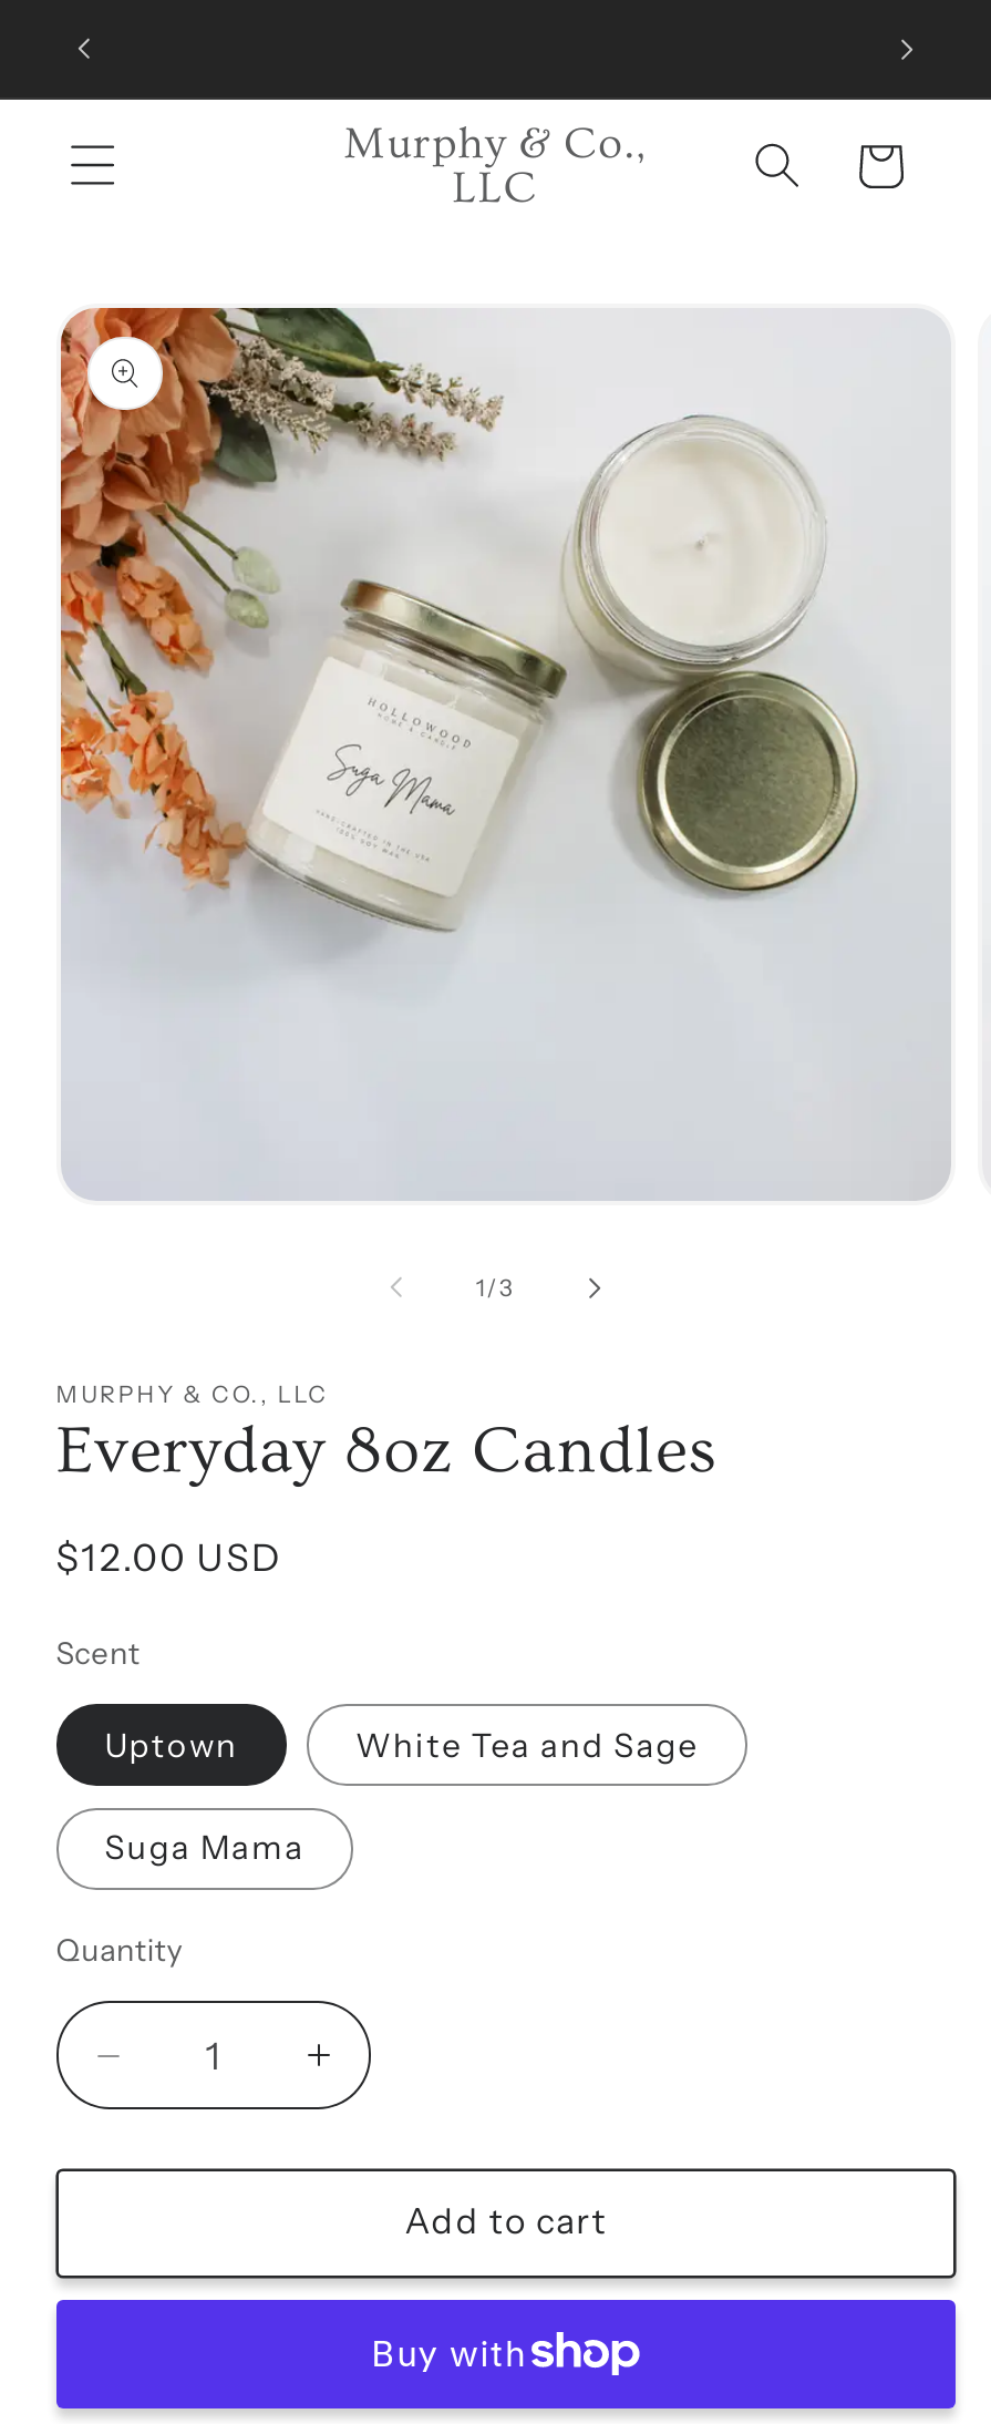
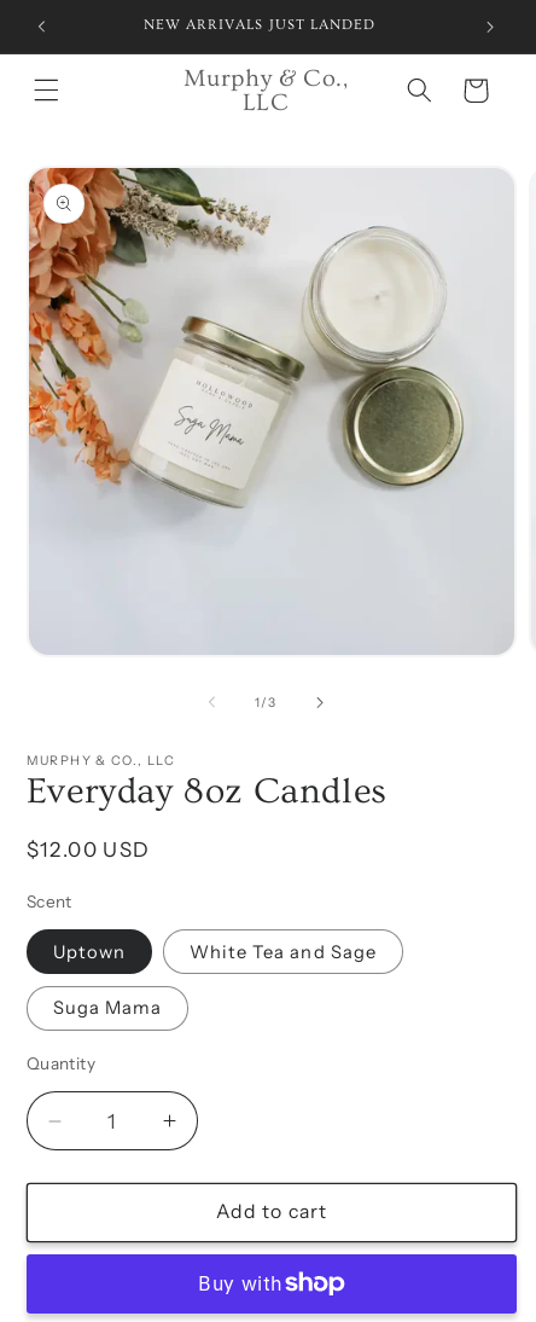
+ NEW ARRIVALS JUST LANDED
